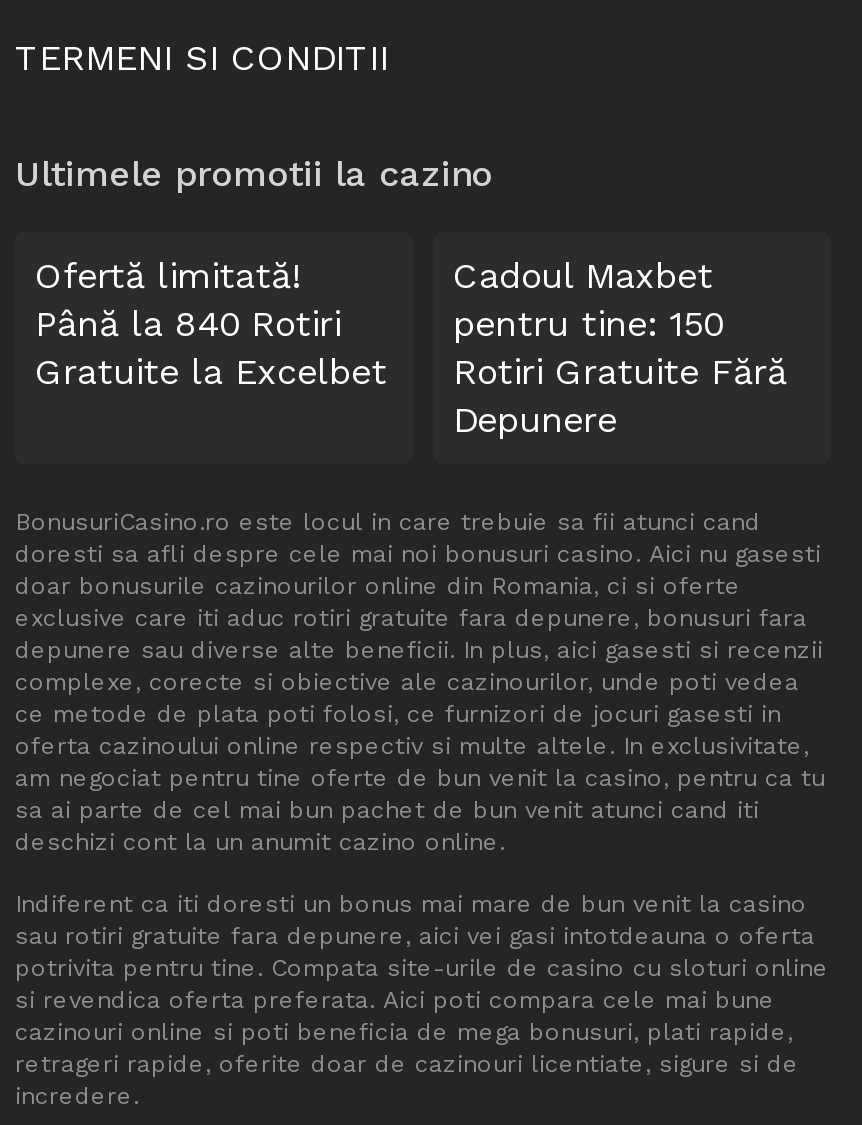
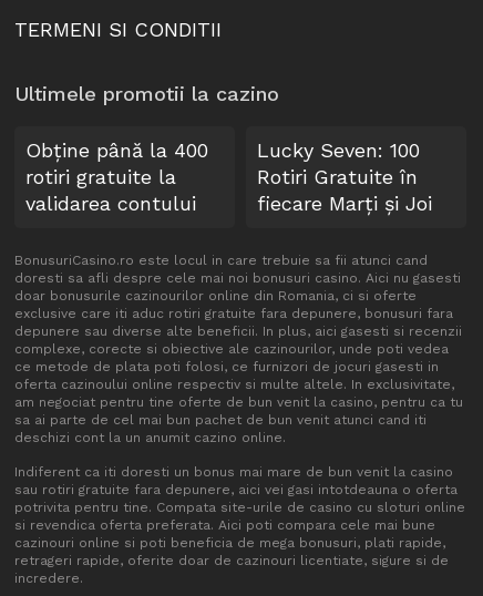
- Ofertă limitată!
- Până la 840 Rotiri
- Gratuite la Excelbet
+ Obține până la 400
+ rotiri gratuite la
+ validarea contului

- Cadoul Maxbet
- pentru tine: 150
- Rotiri Gratuite Fără
- Depunere
+ Lucky Seven: 100
+ Rotiri Gratuite în
+ fiecare Marți și Joi
